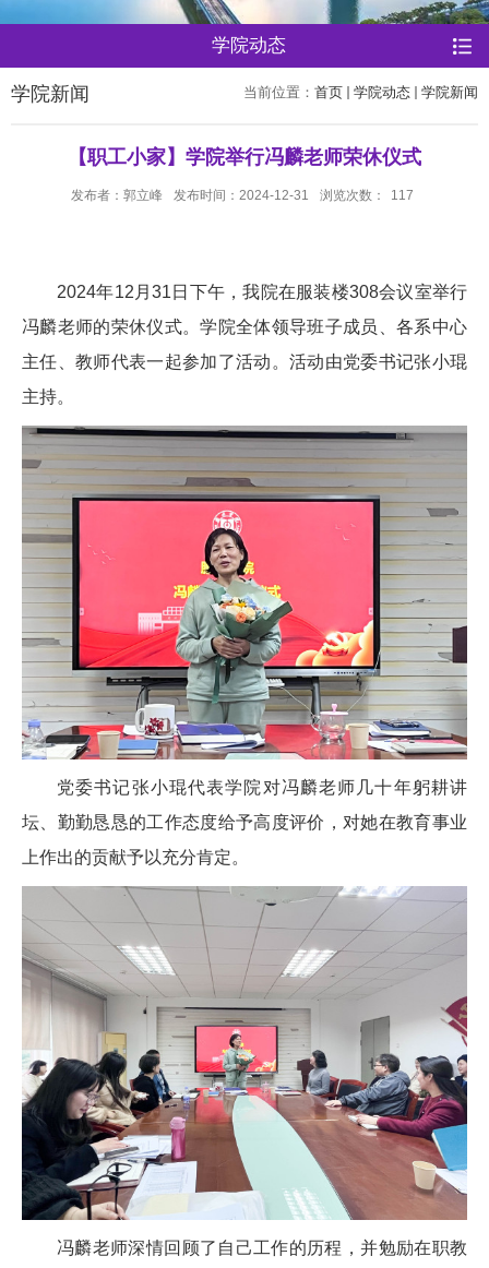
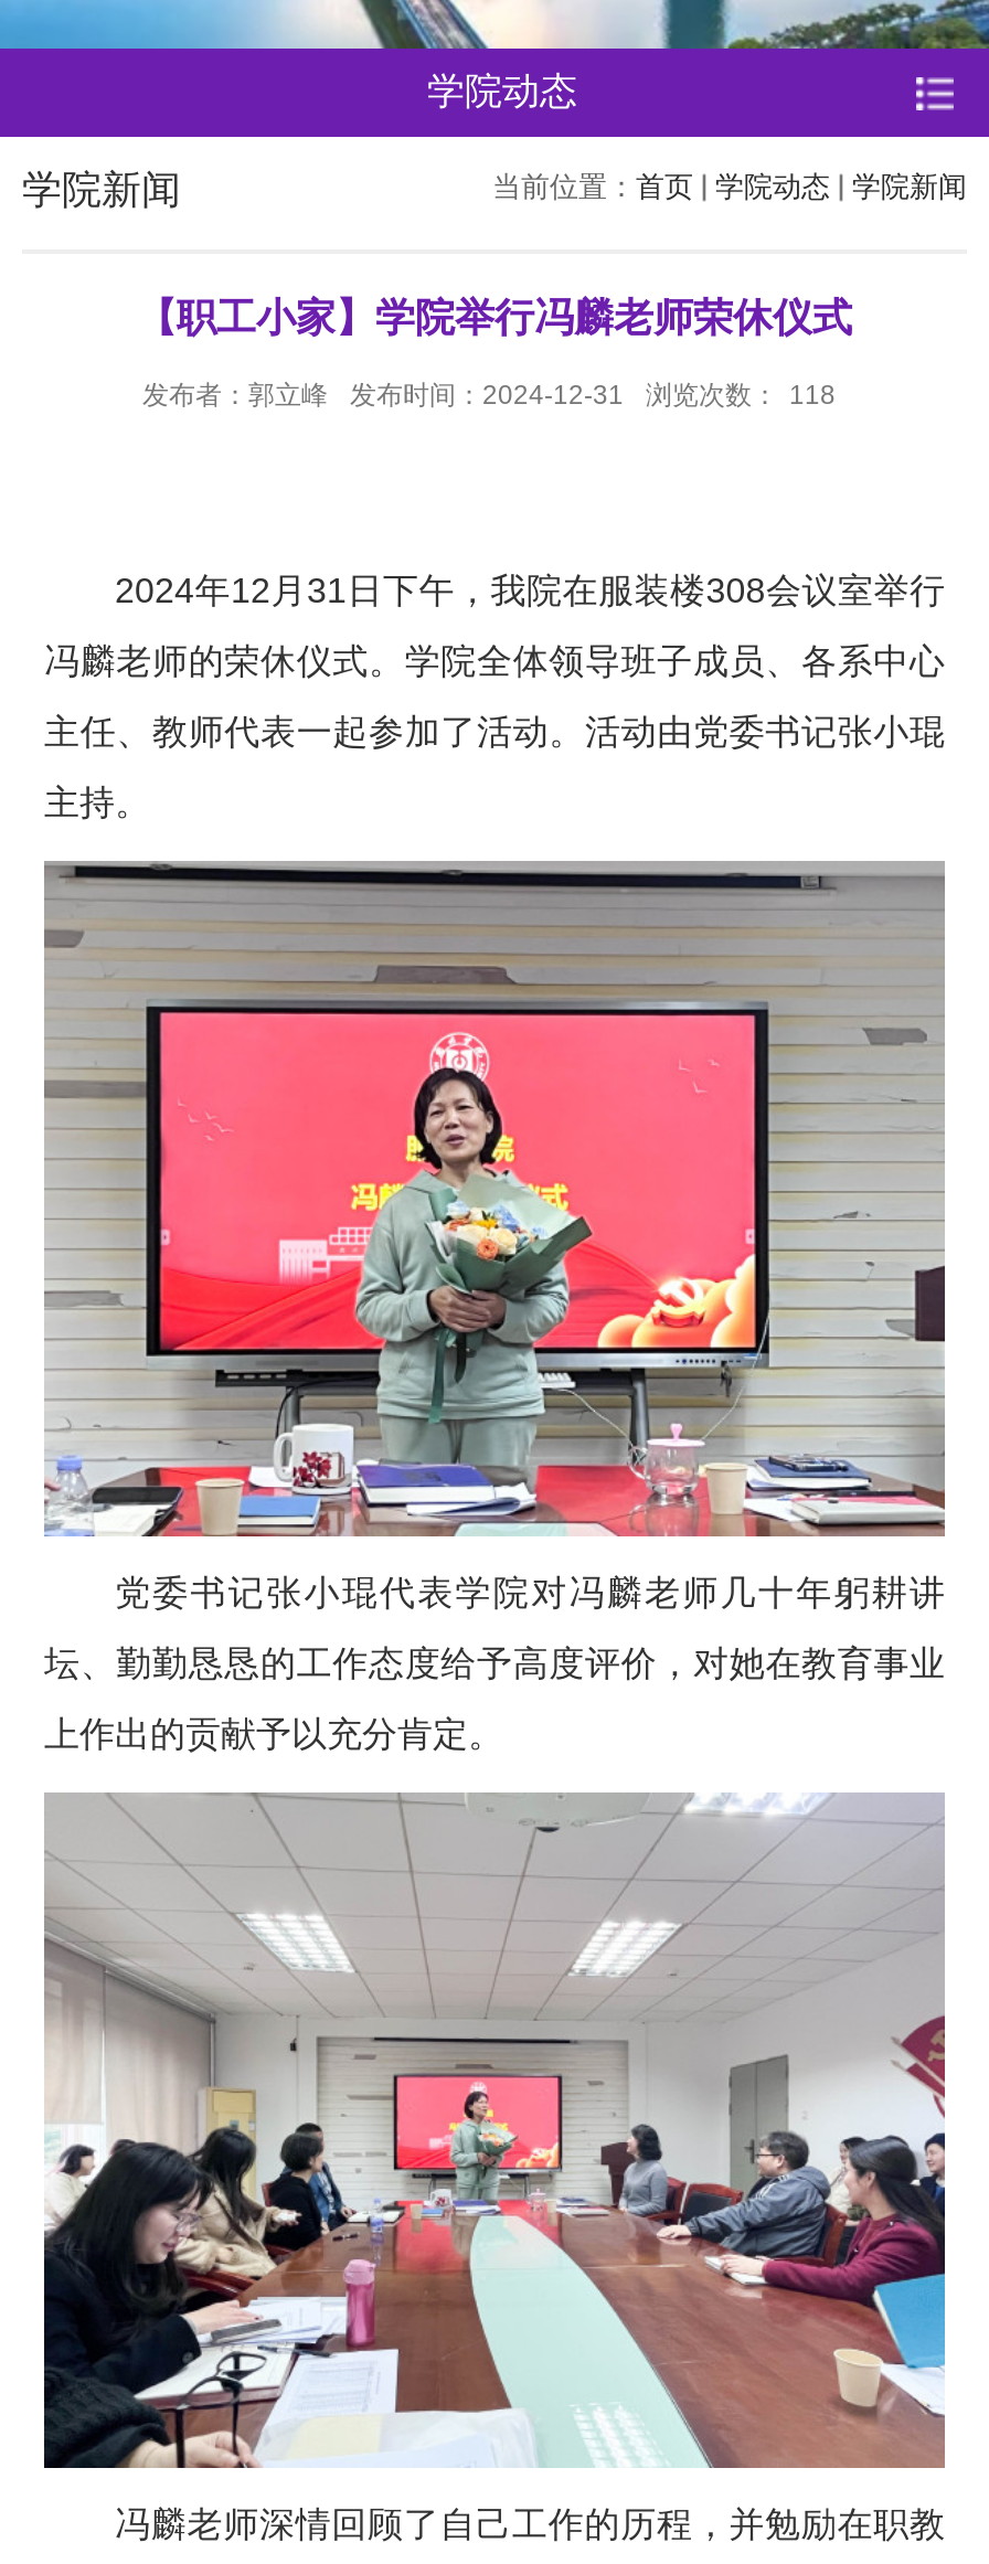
- 发布者：郭立峰 发布时间：2024-12-31 浏览次数： 117
+ 发布者：郭立峰 发布时间：2024-12-31 浏览次数： 118
